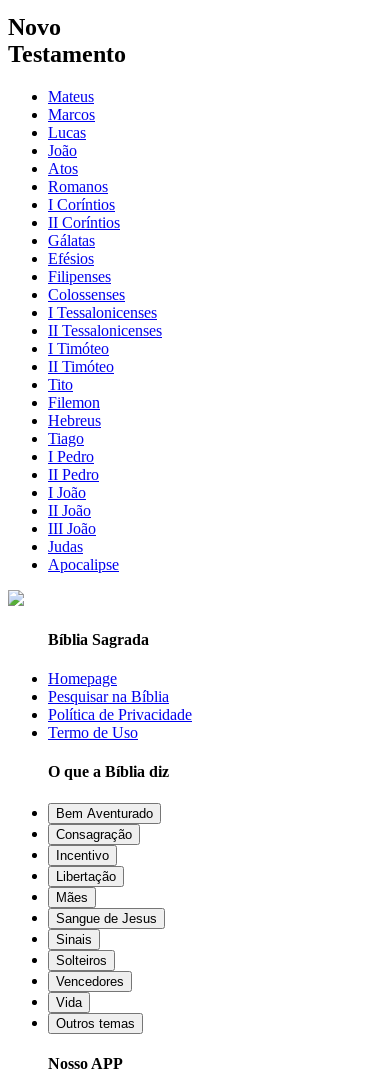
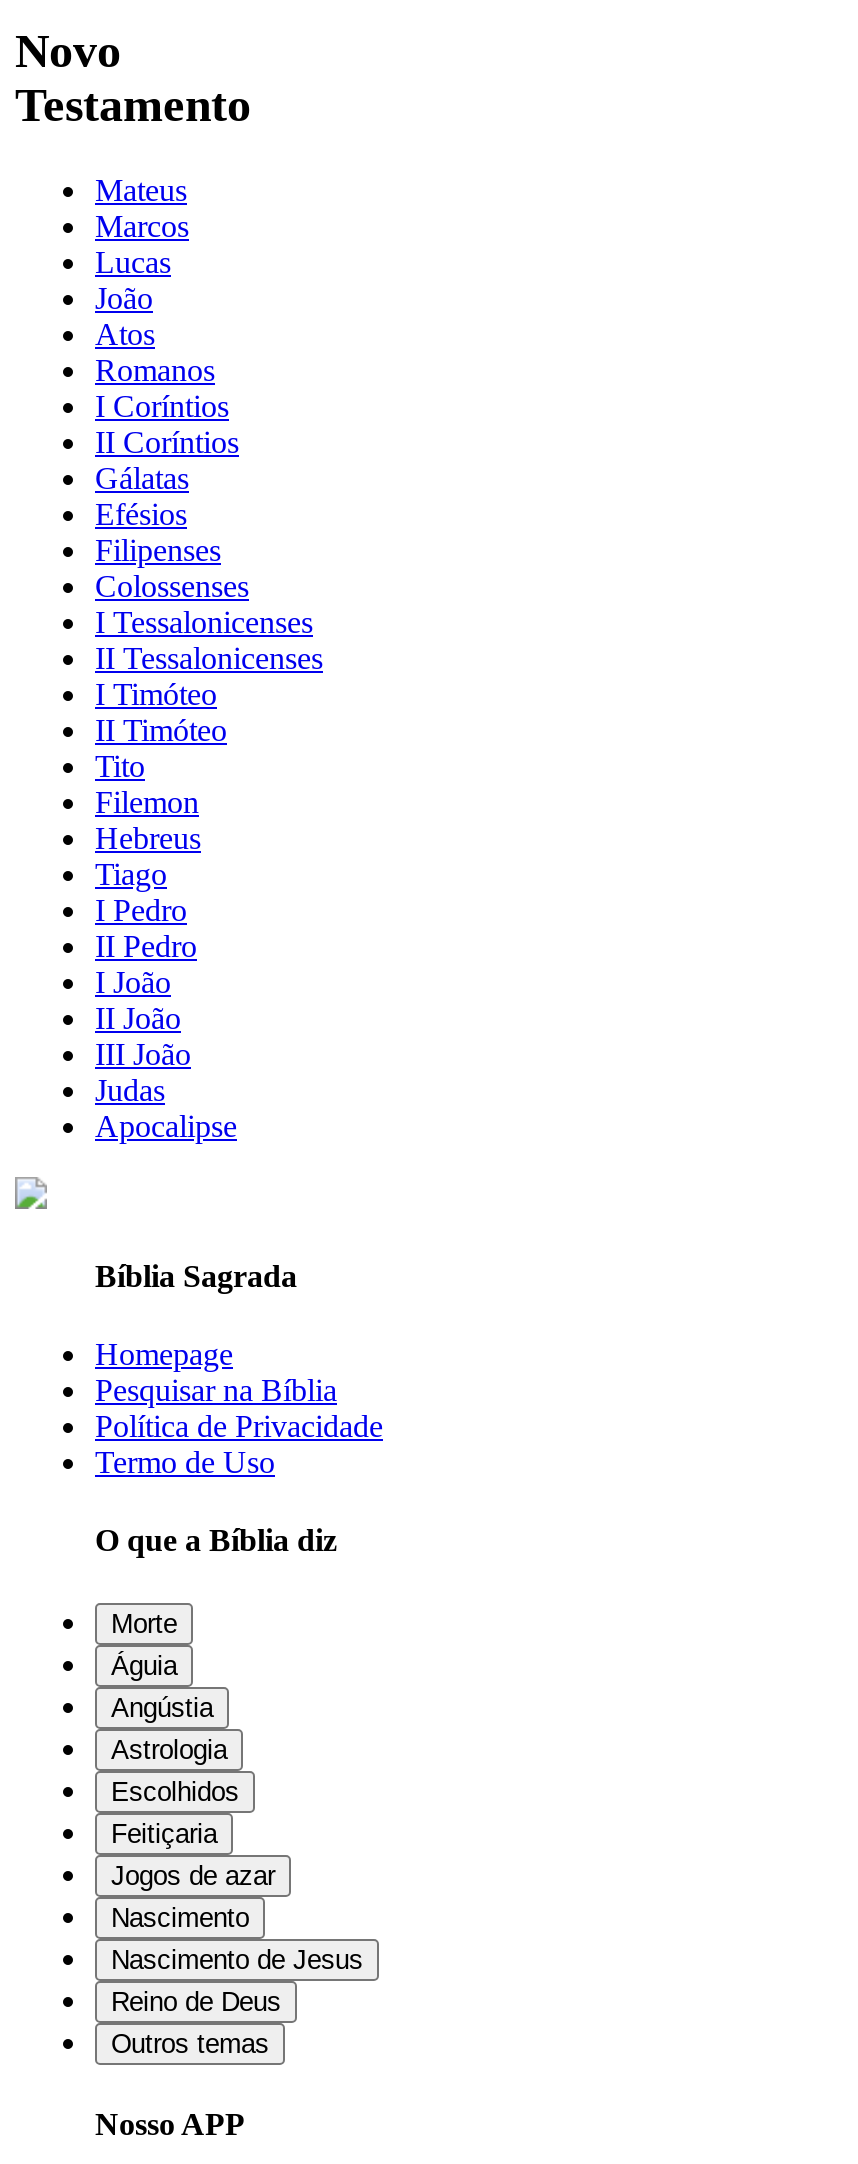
- Bem Aventurado
- Consagração
- Incentivo
- Libertação
- Mães
- Sangue de Jesus
- Sinais
- Solteiros
- Vencedores
- Vida
+ Morte
+ Águia
+ Angústia
+ Astrologia
+ Escolhidos
+ Feitiçaria
+ Jogos de azar
+ Nascimento
+ Nascimento de Jesus
+ Reino de Deus
